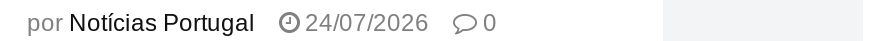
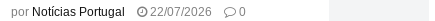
- por Notícias Portugal 24/07/2026 0
+ por Notícias Portugal 22/07/2026 0
